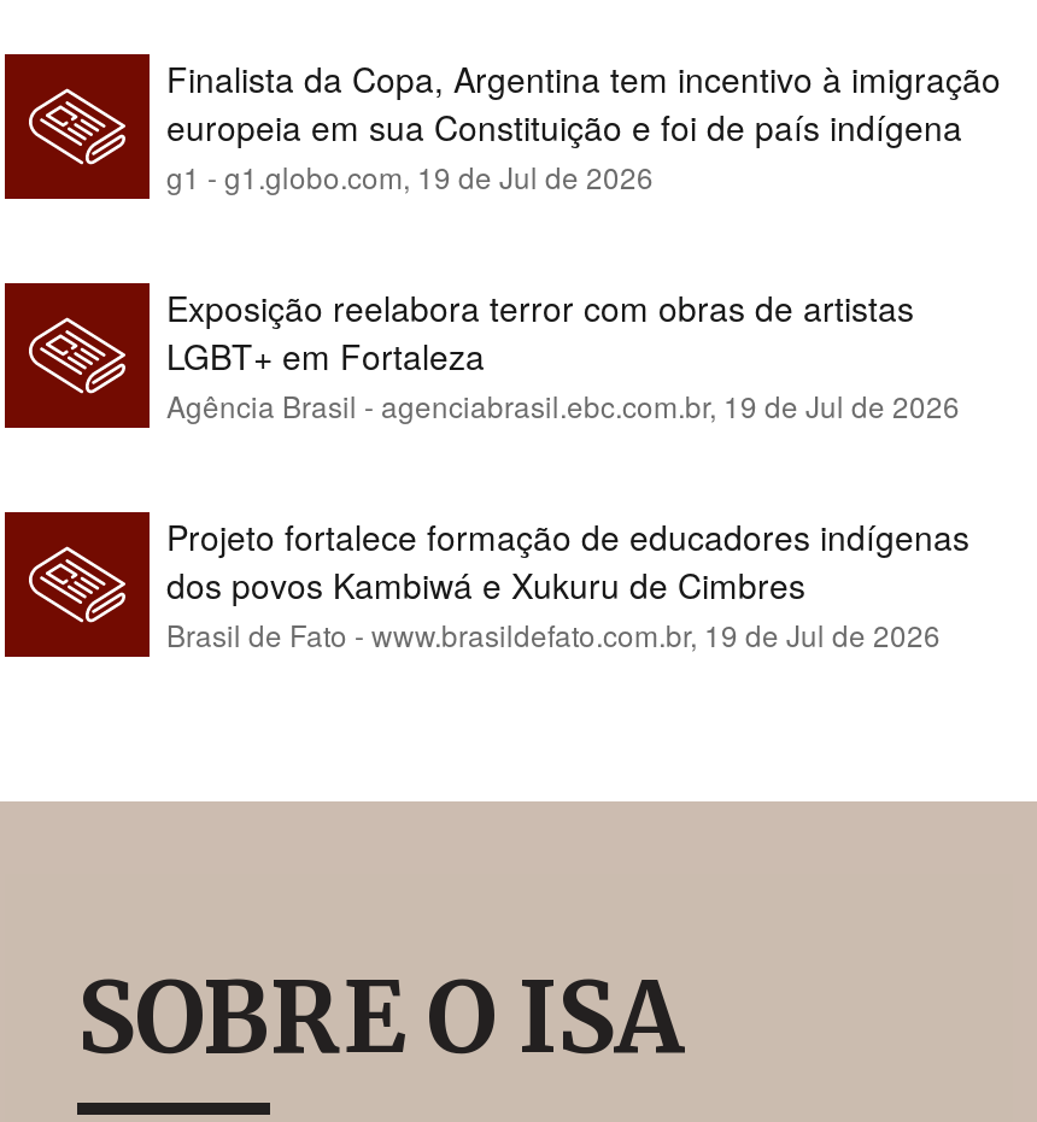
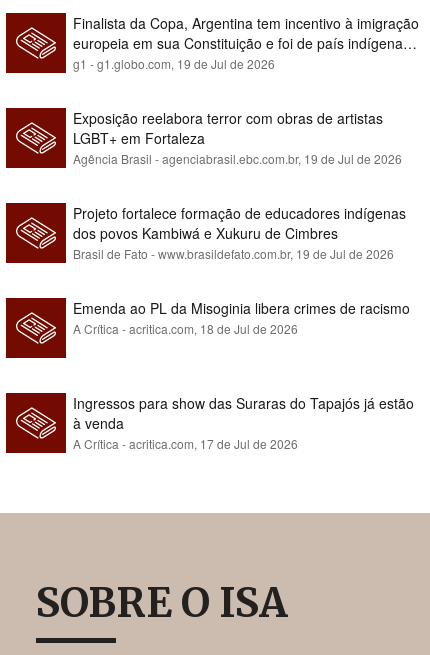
+ Emenda ao PL da Misoginia libera crimes de racismo
+ A Crítica - acritica.com, 18 de Jul de 2026

+ Ingressos para show das Suraras do Tapajós já estão
+ à venda
+ A Crítica - acritica.com, 17 de Jul de 2026
